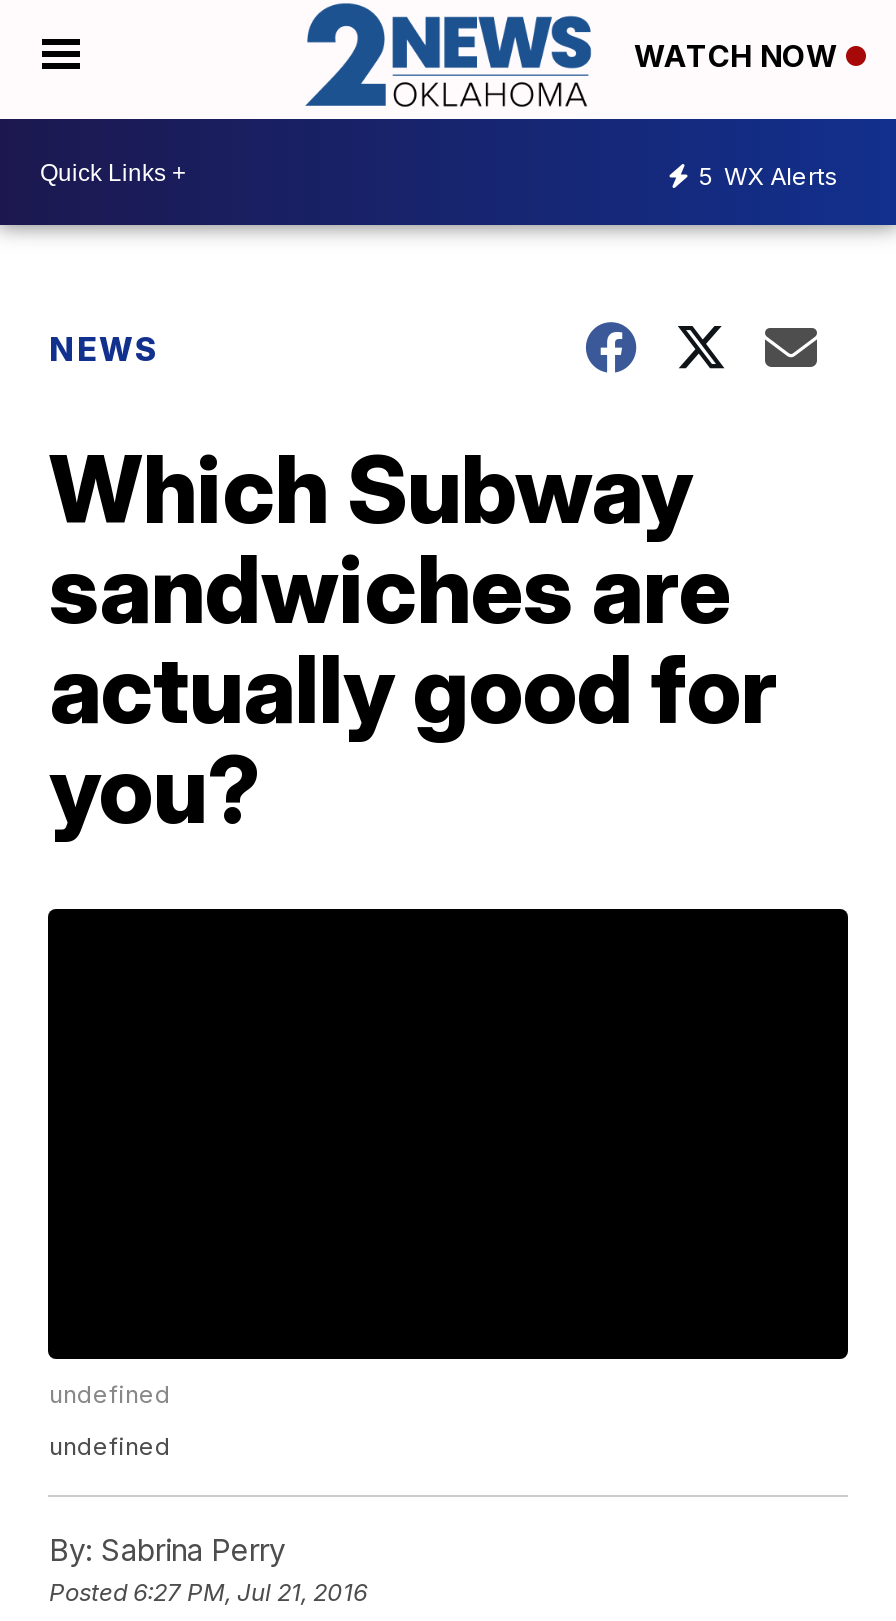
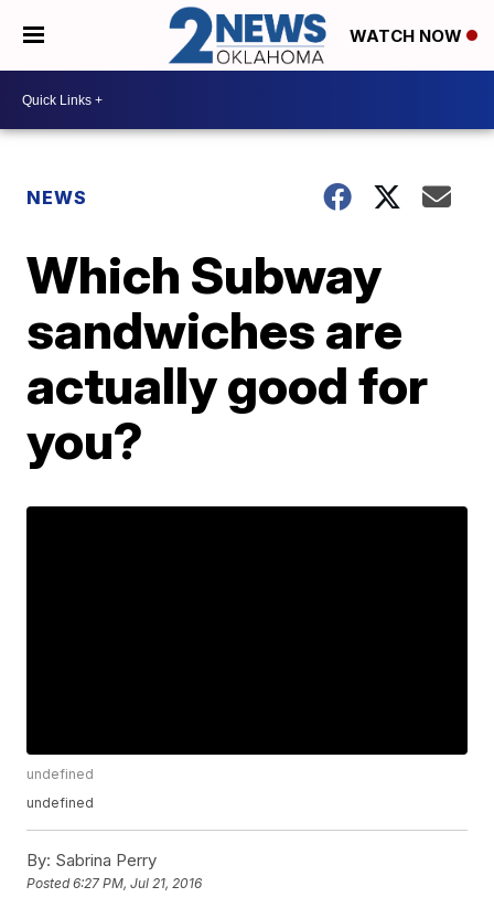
- 5 WX Alerts
